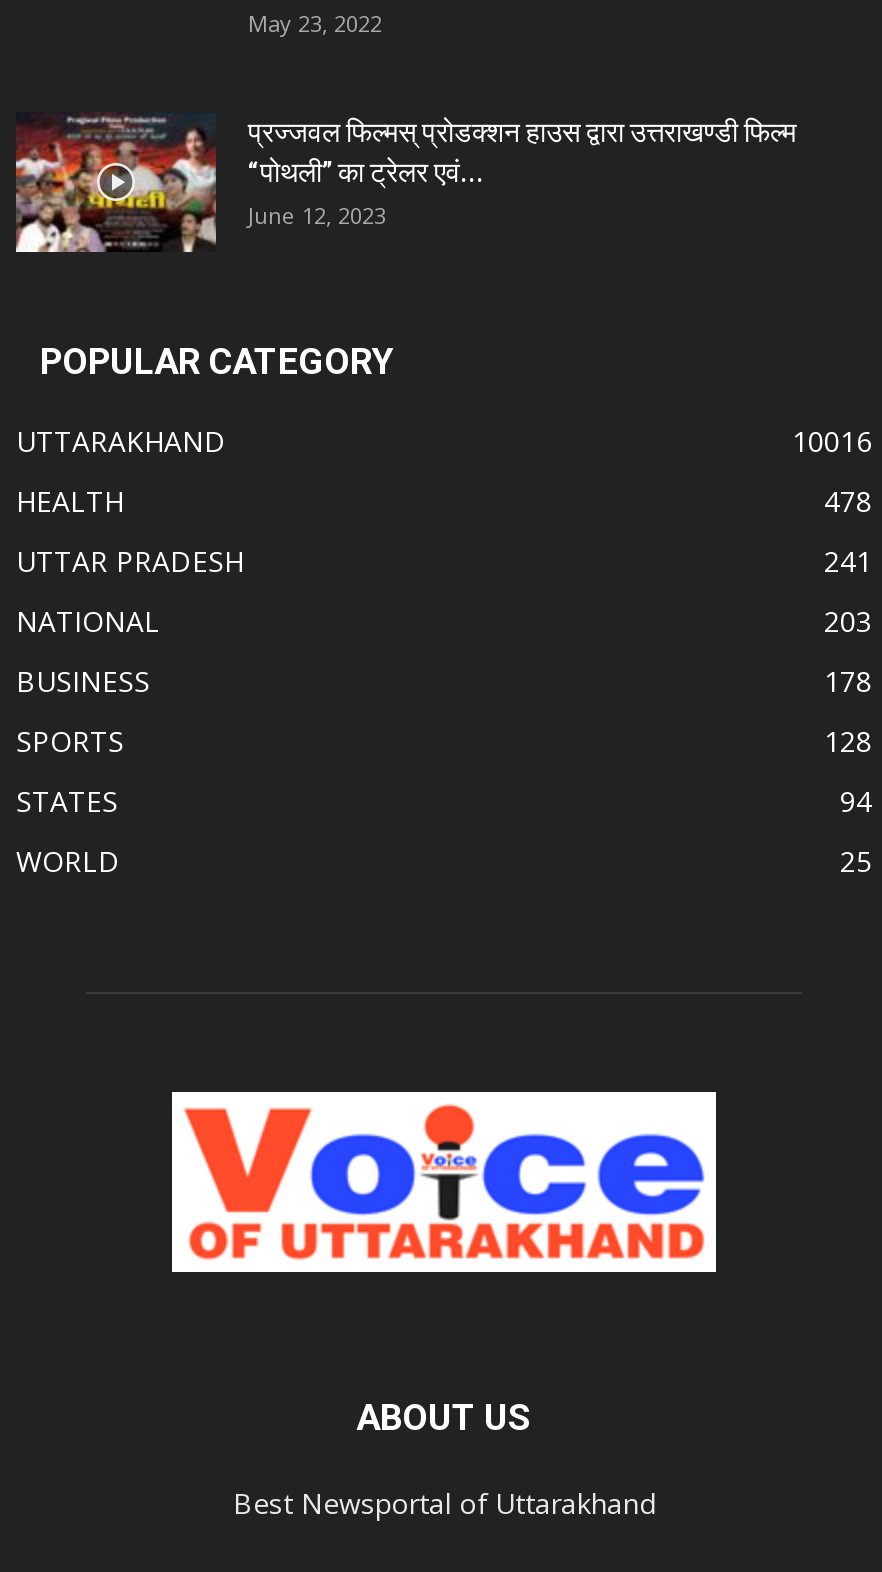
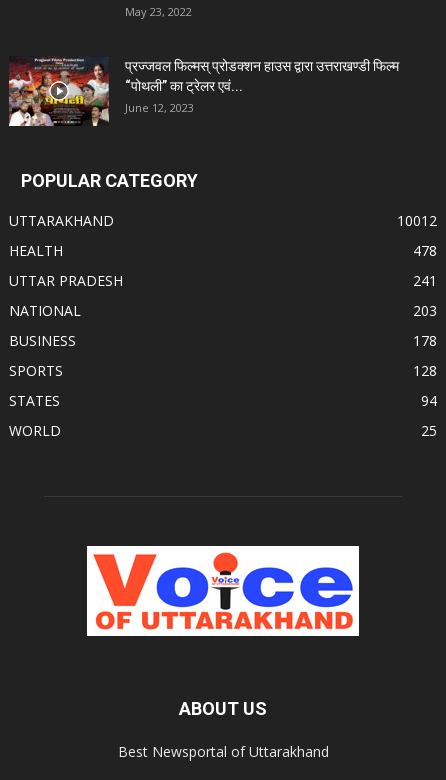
- 10016
+ 10012
